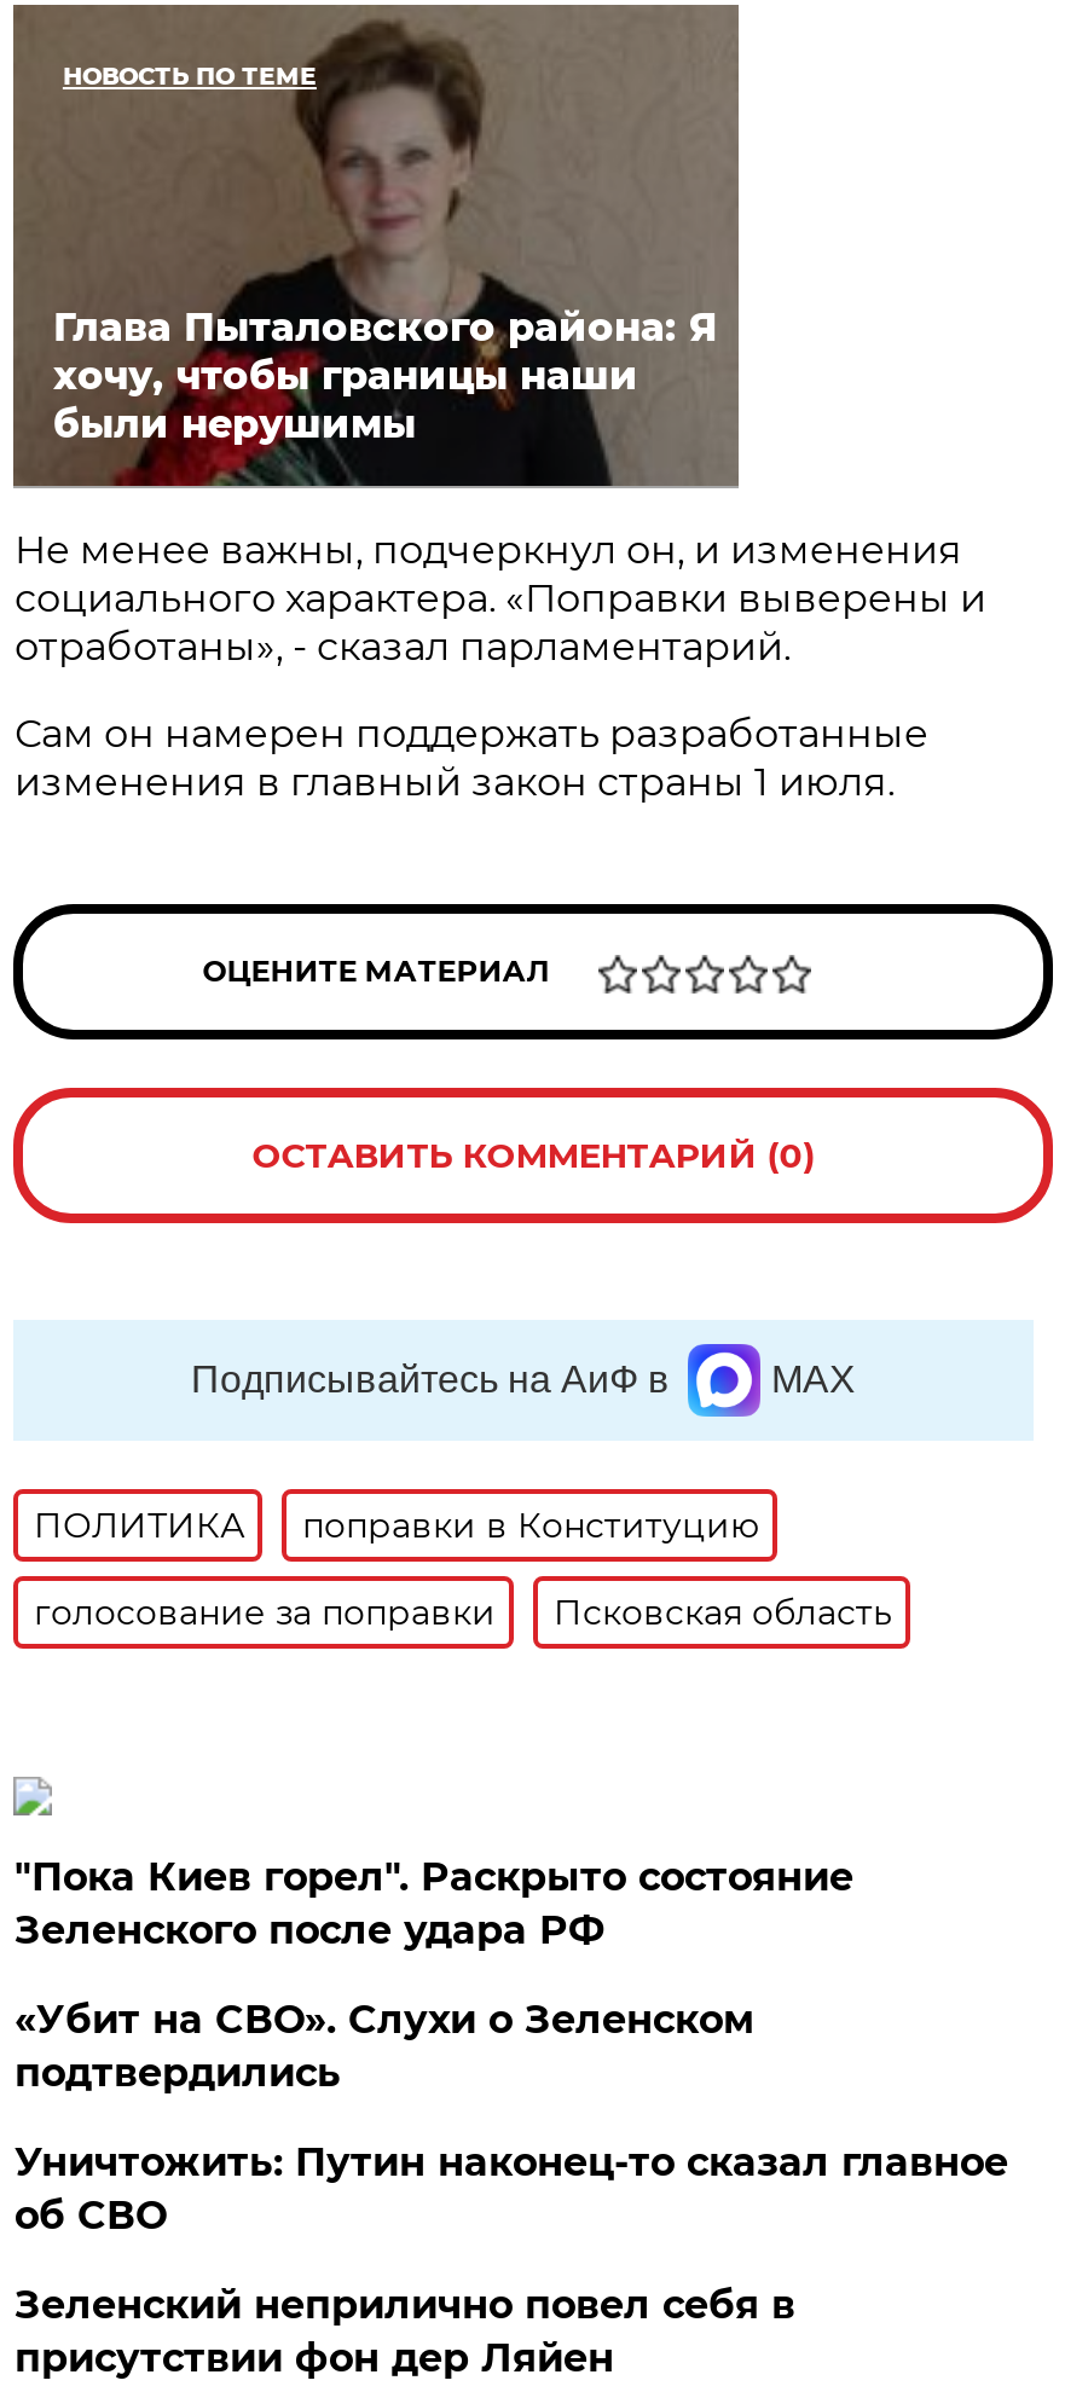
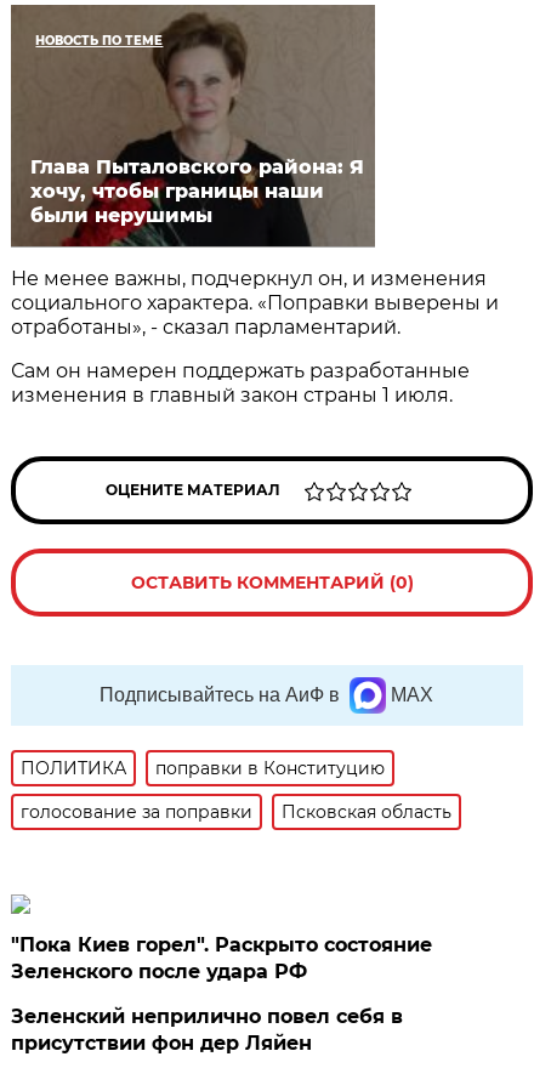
- «Убит на СВО». Слухи о Зеленском
- подтвердились
- Уничтожить: Путин наконец-то сказал главное
- об СВО
